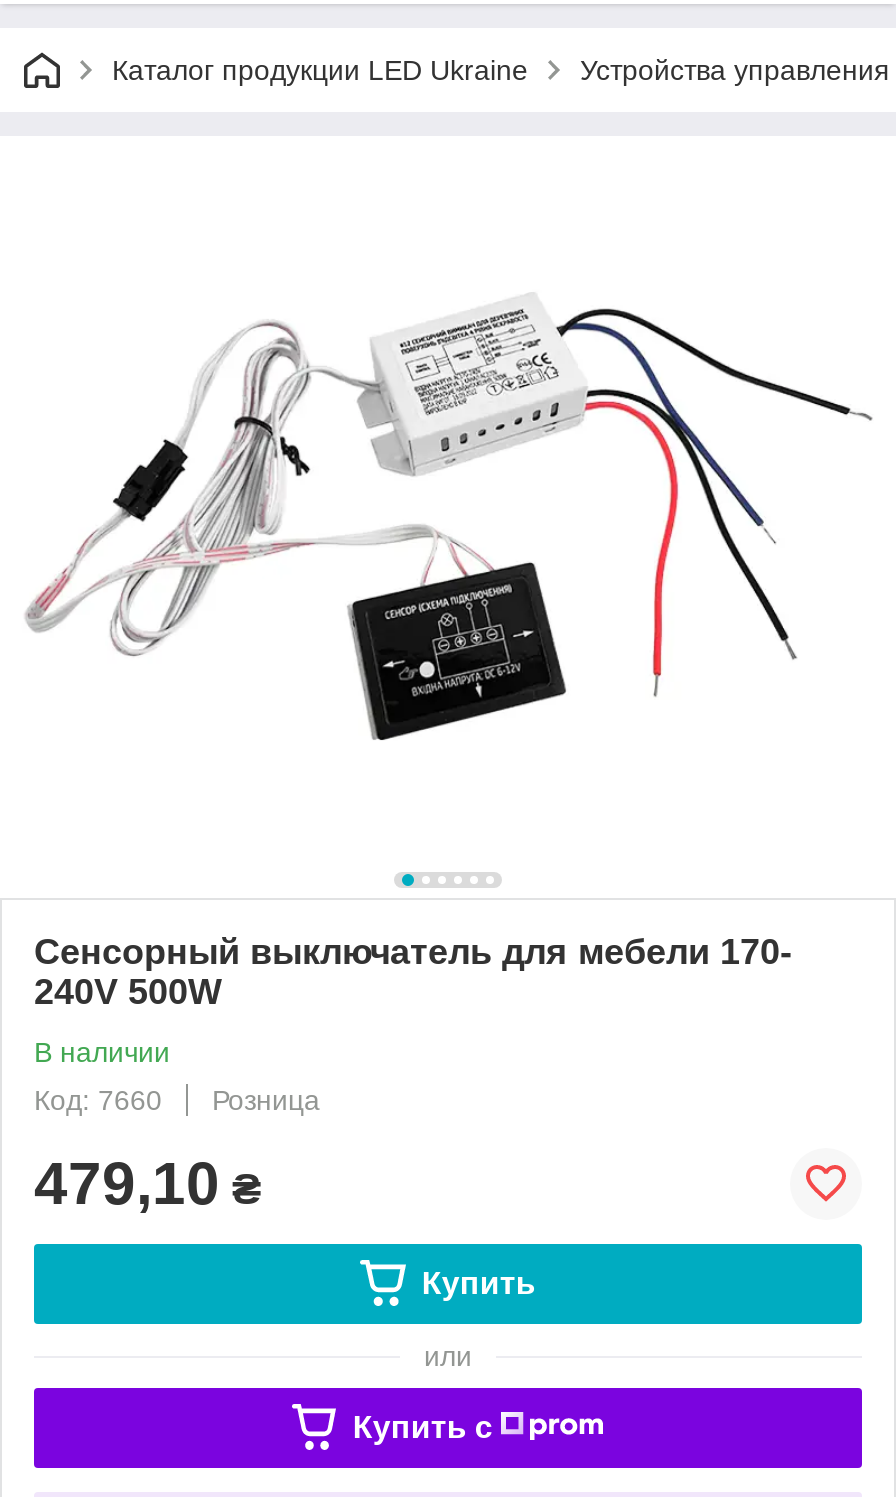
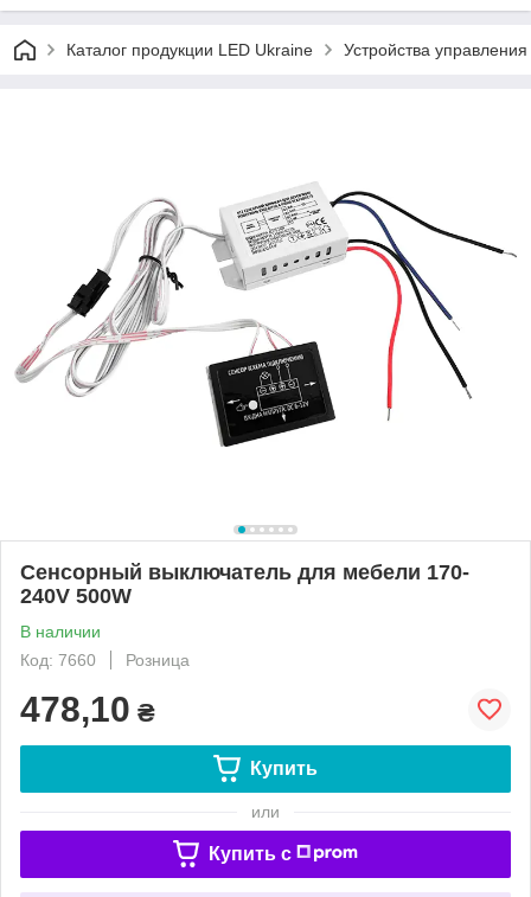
- 479,10 ₴
+ 478,10 ₴
